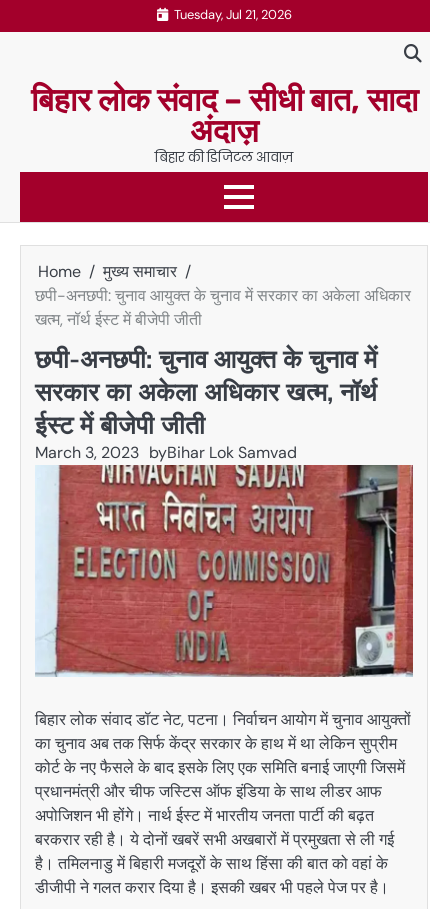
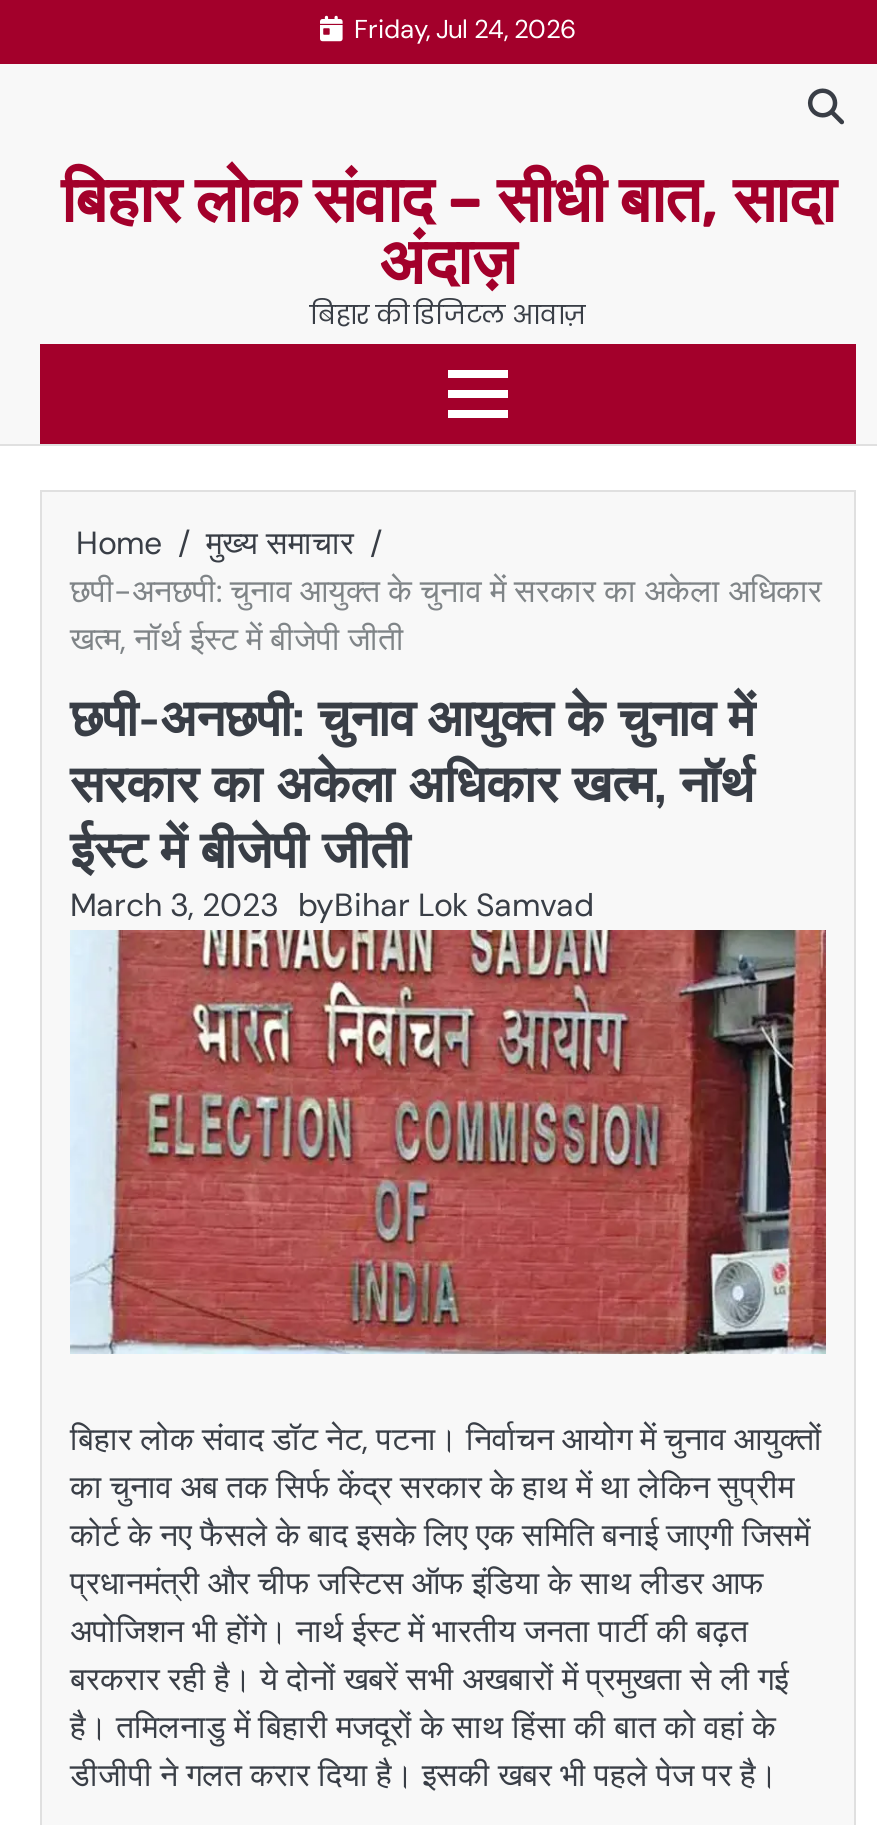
- Tuesday, Jul 21, 2026
+ Friday, Jul 24, 2026
